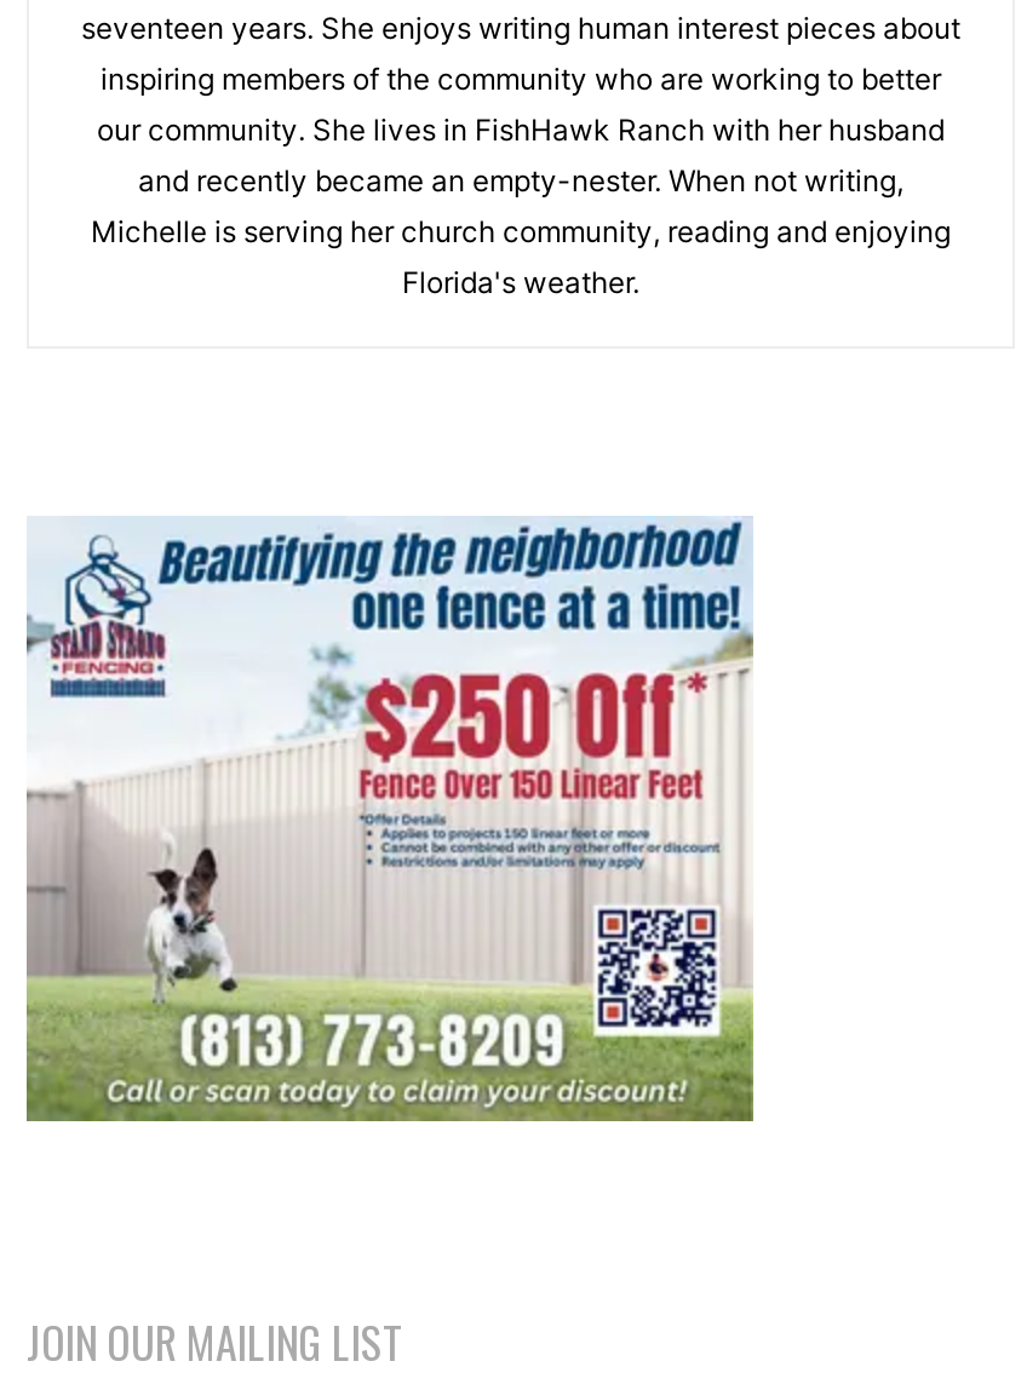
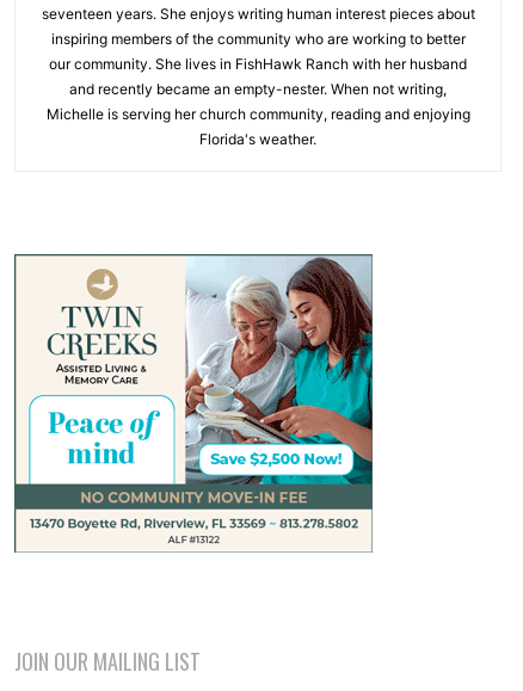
- [image]
+ [image]
